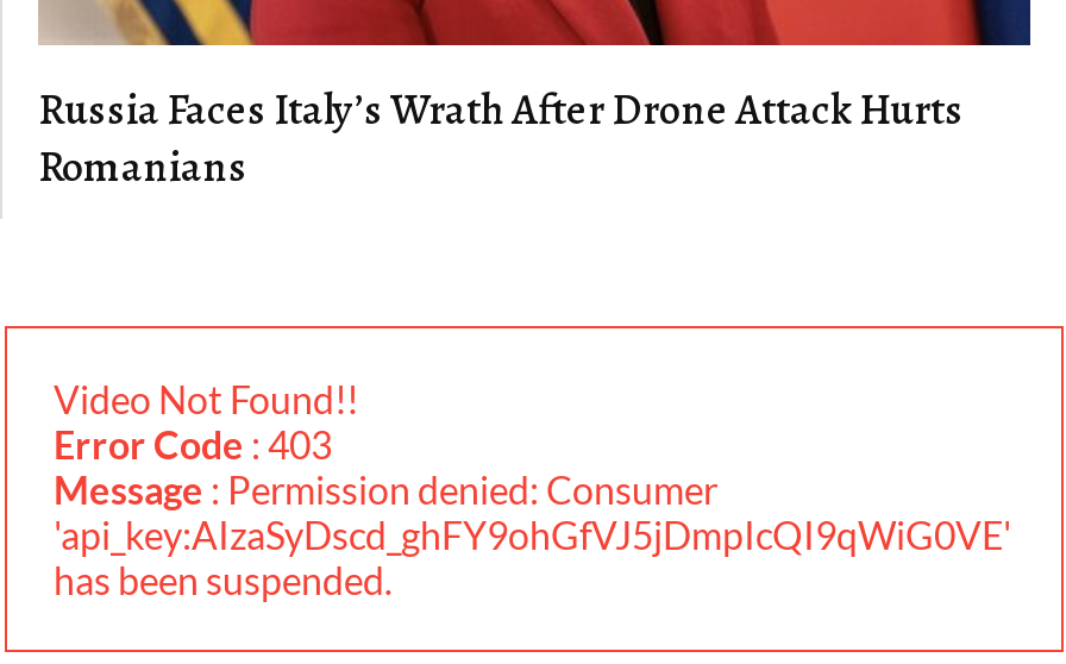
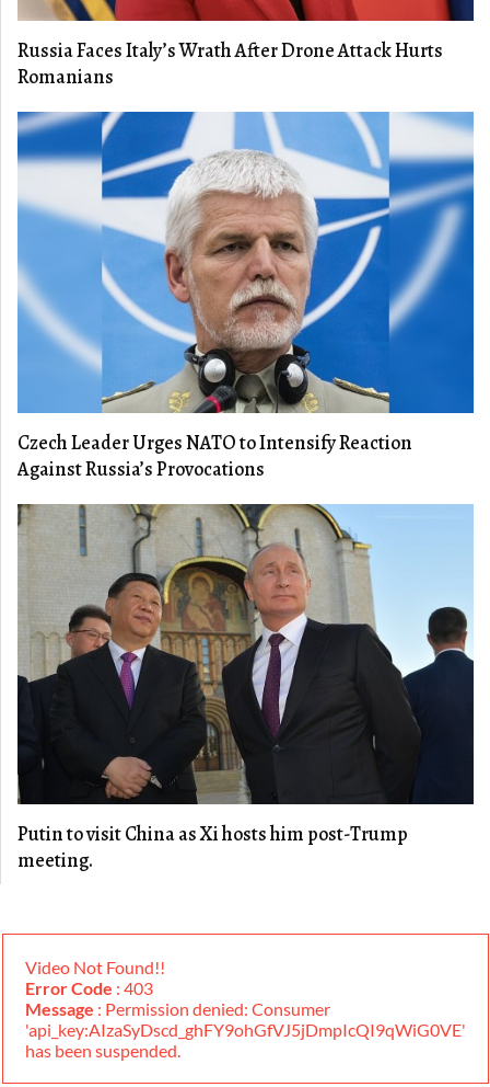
+ [image]
+ Czech Leader Urges NATO to Intensify Reaction
+ Against Russia’s Provocations

+ [image]
+ Putin to visit China as Xi hosts him post-Trump
+ meeting.
